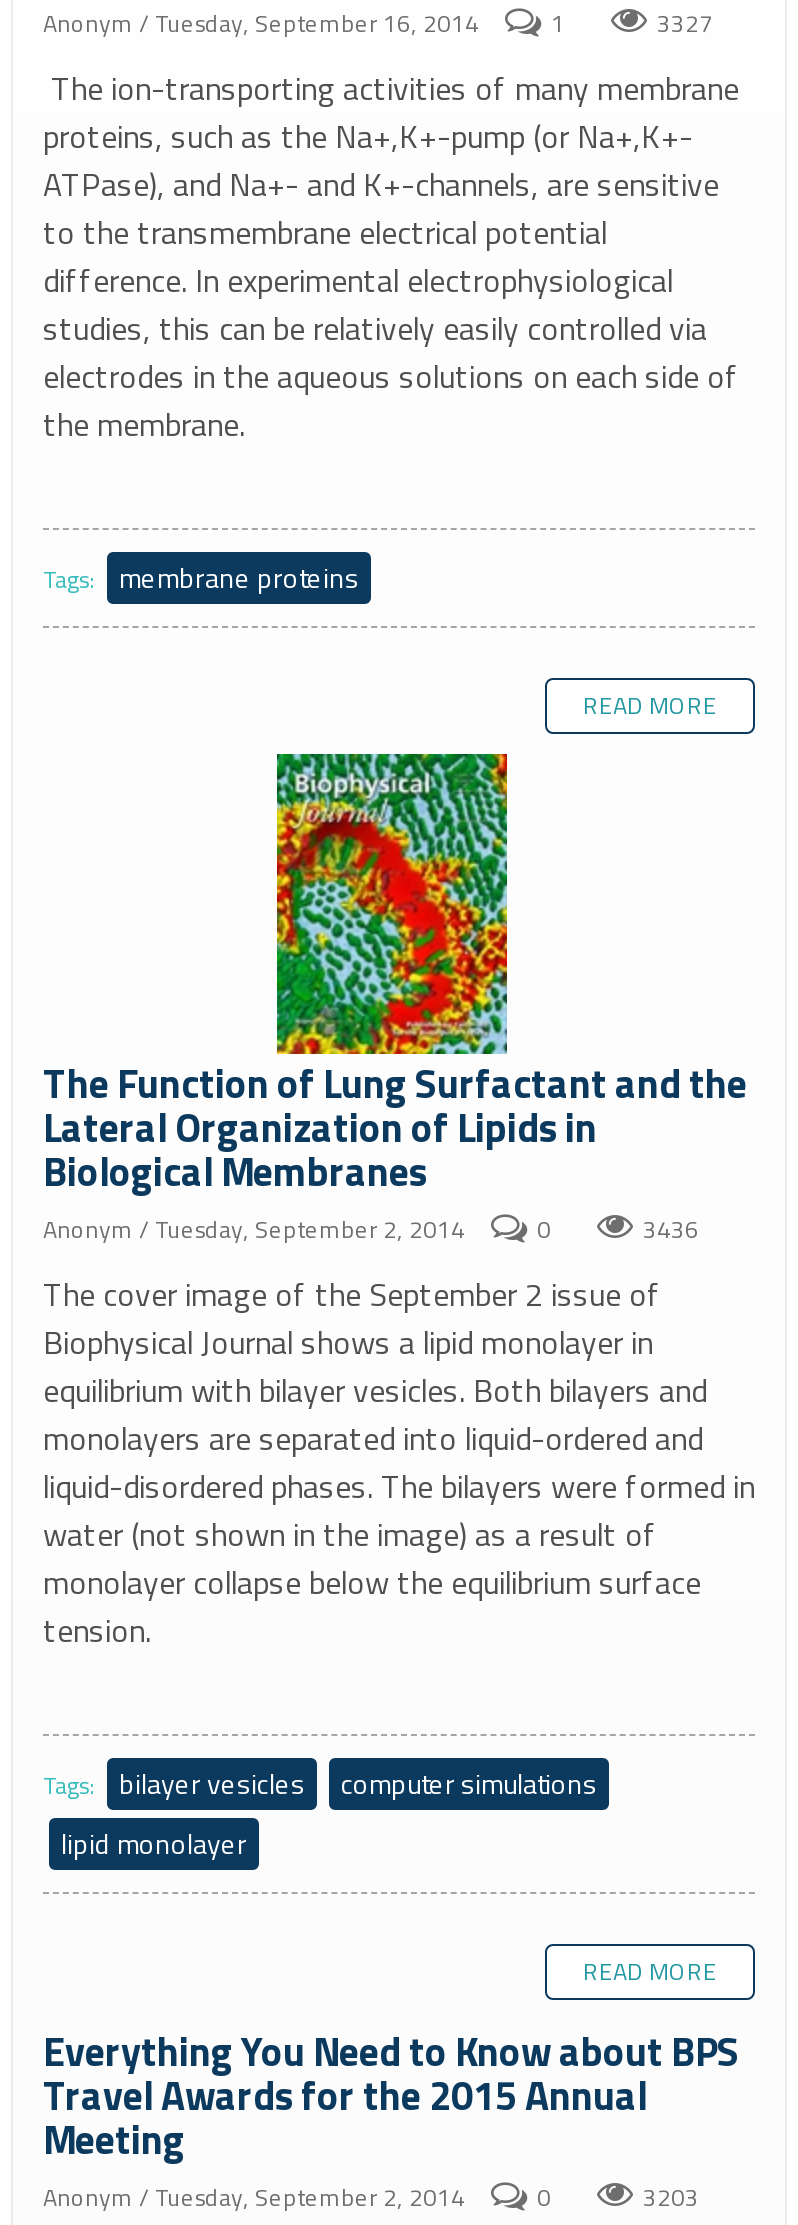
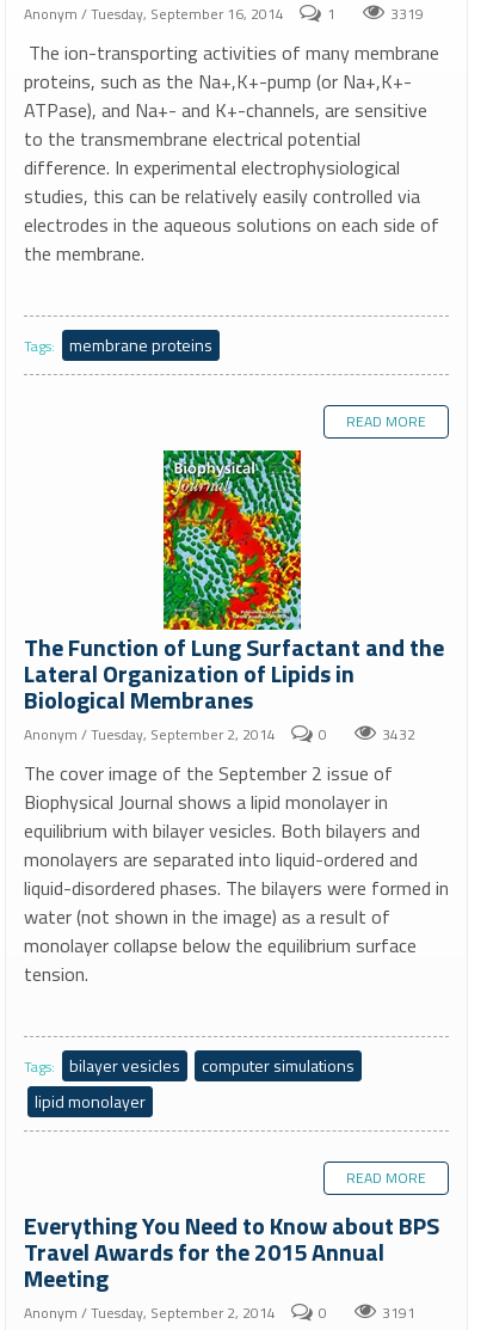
- 3327
+ 3319

- 3436
+ 3432

- 3203
+ 3191
